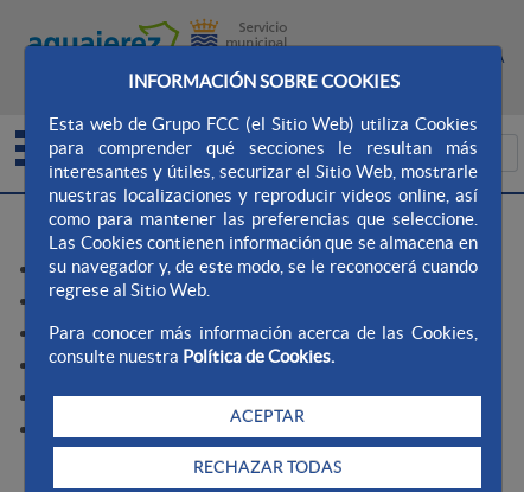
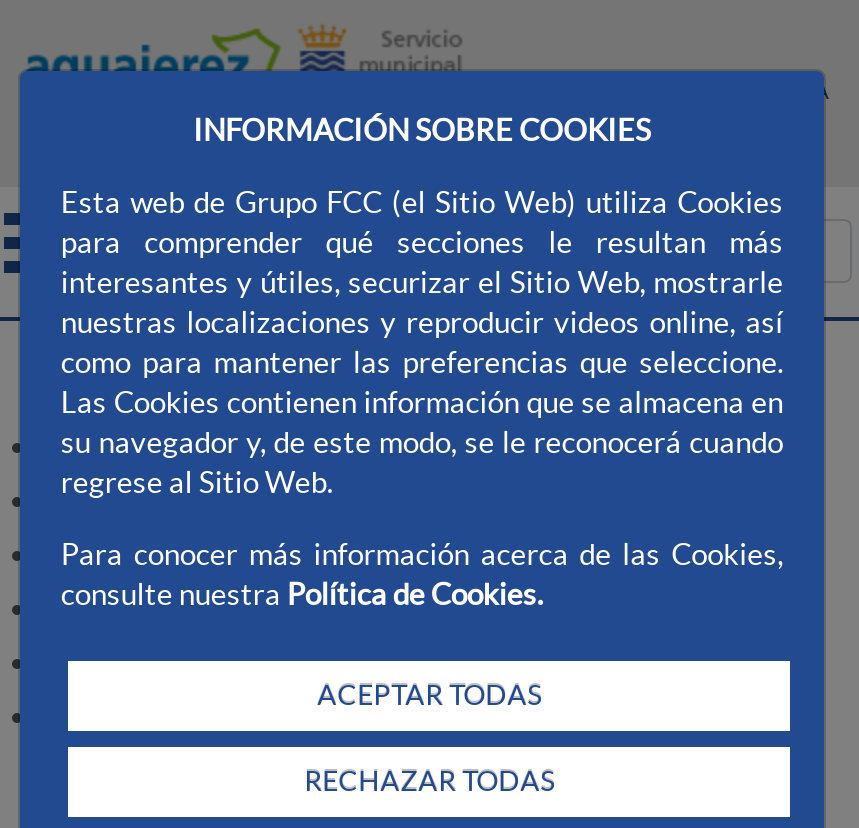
- ACEPTAR
+ ACEPTAR TODAS
